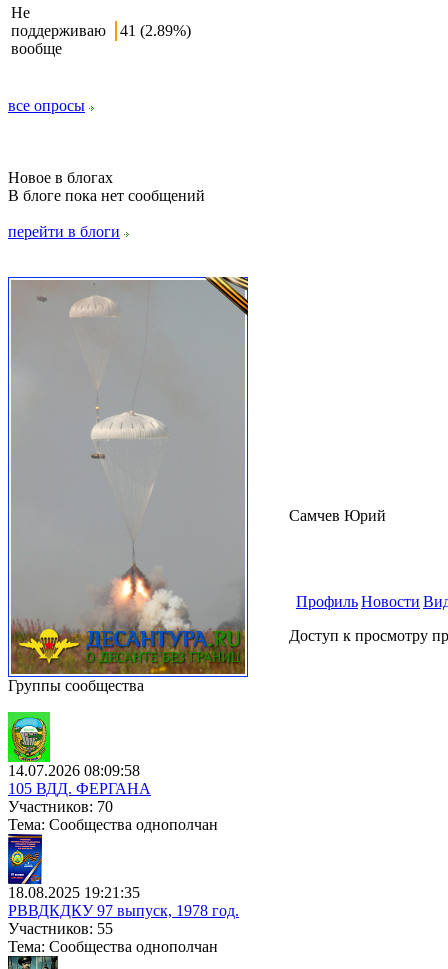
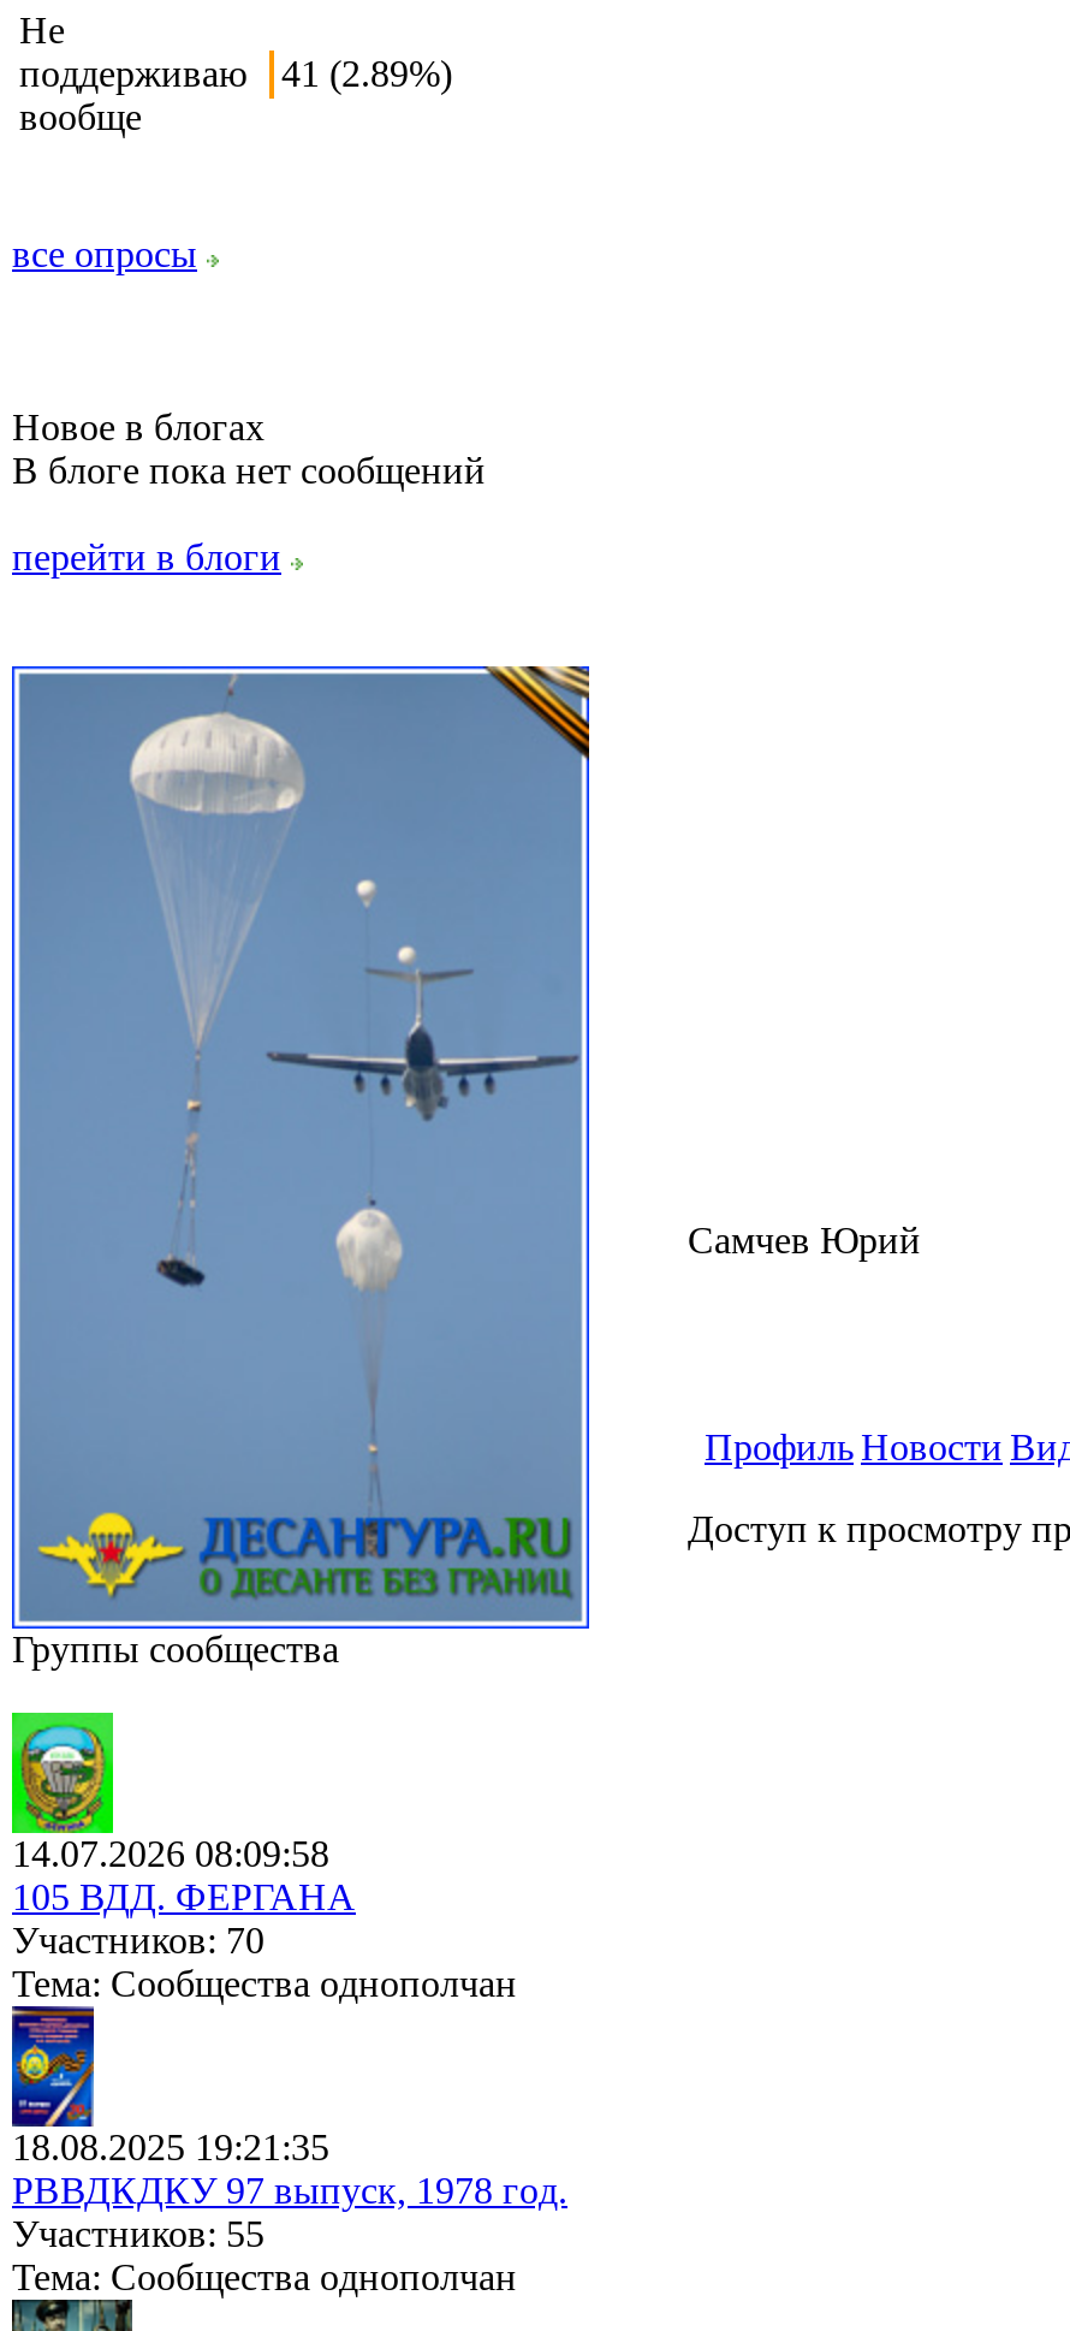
- [image]
+ [image]
